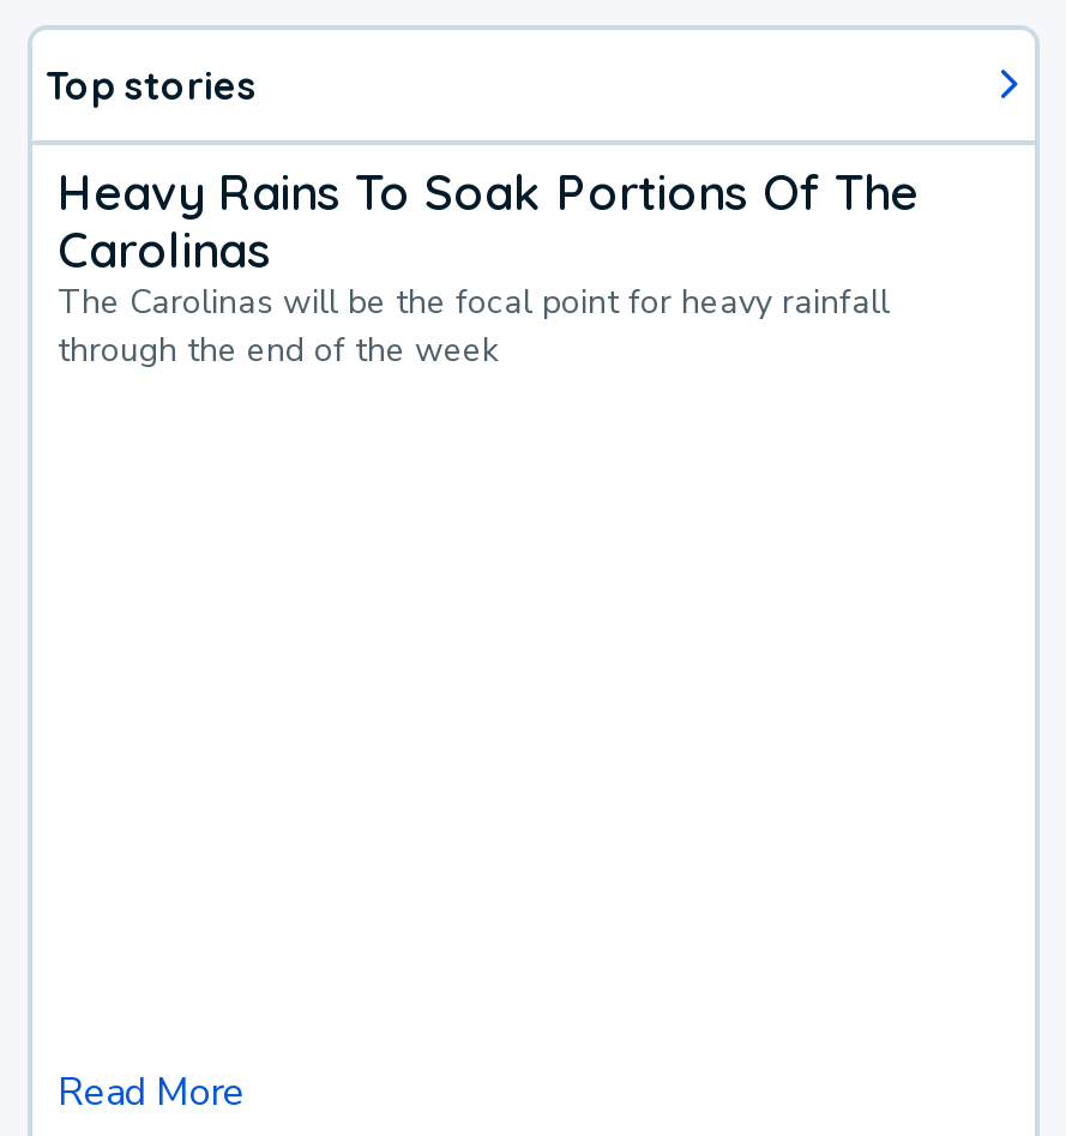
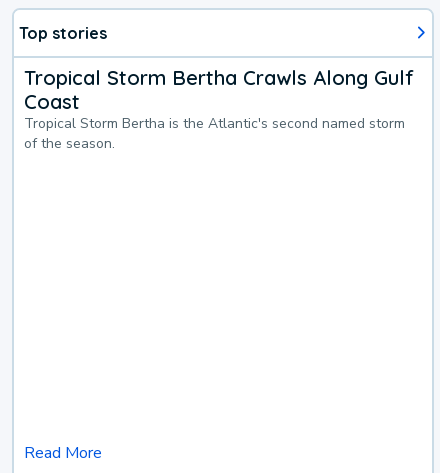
- Heavy Rains To Soak Portions Of The
- Carolinas
- The Carolinas will be the focal point for heavy rainfall
- through the end of the week
+ Tropical Storm Bertha Crawls Along Gulf
+ Coast
+ Tropical Storm Bertha is the Atlantic's second named storm
+ of the season.
